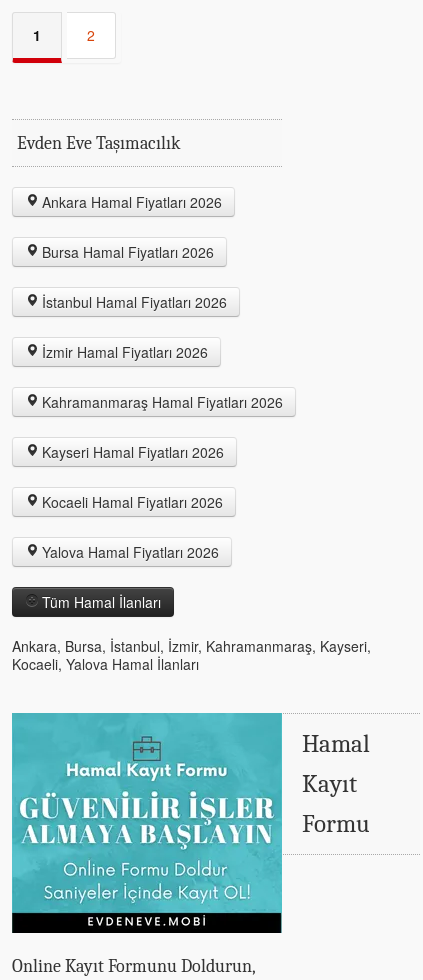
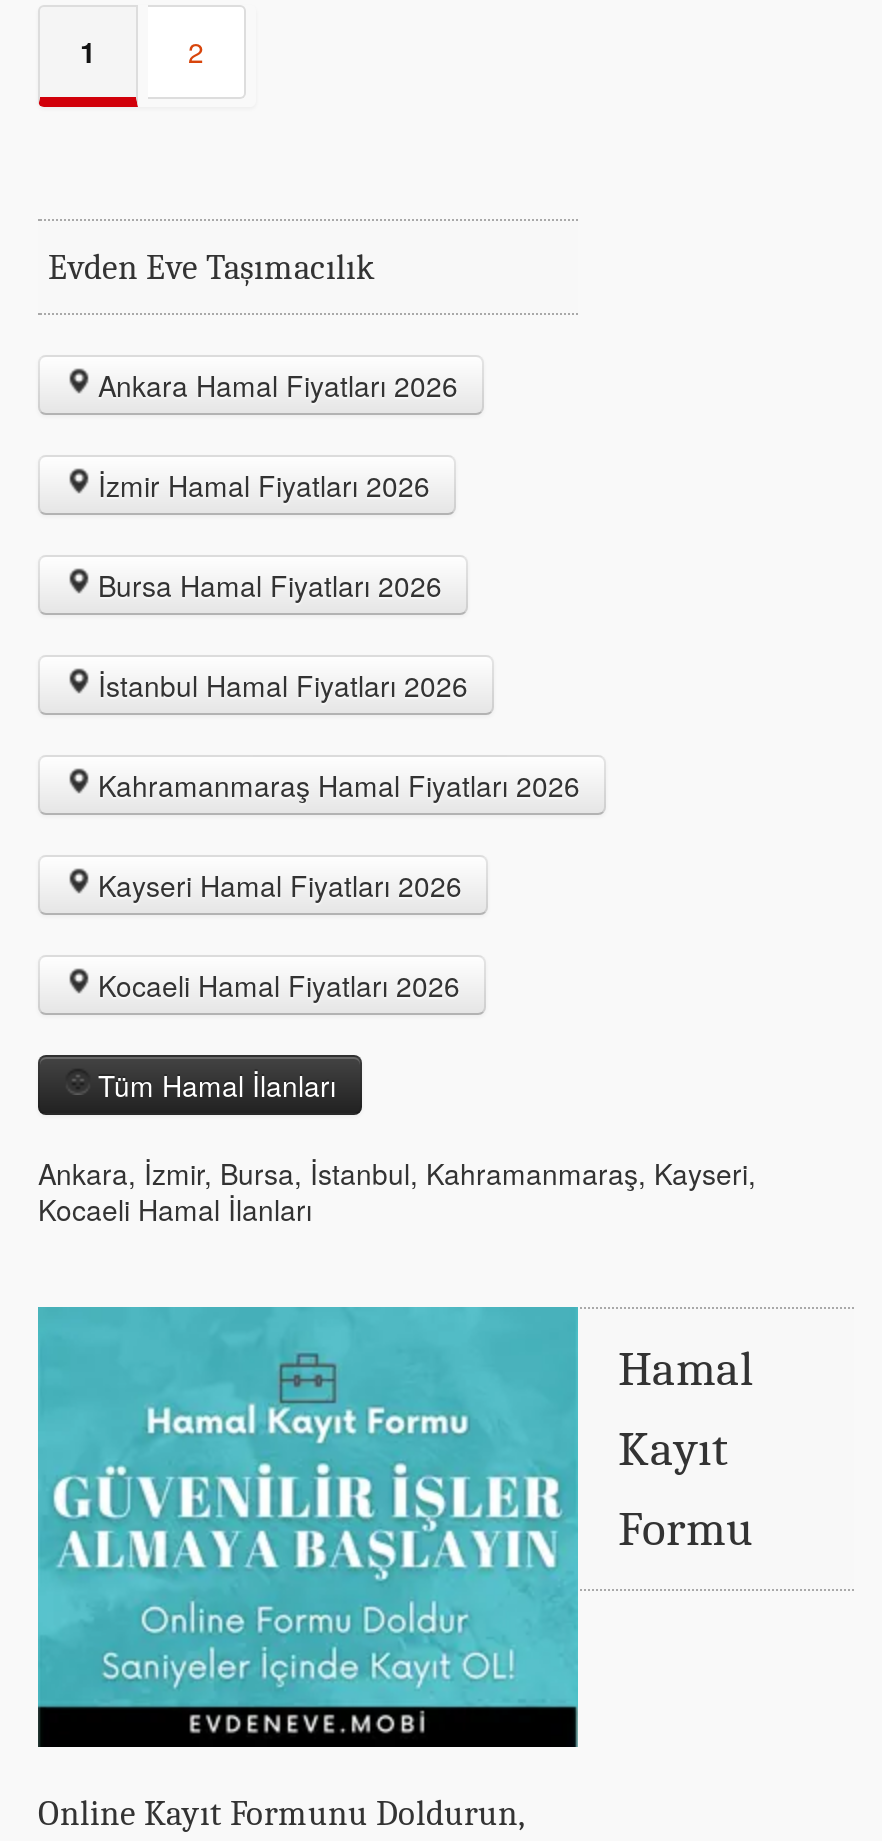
moved down: Bursa Hamal Fiyatları 2026 | İstanbul Hamal Fiyatları 2026

moved up: İzmir Hamal Fiyatları 2026

- Yalova Hamal Fiyatları 2026

- Ankara, Bursa, İstanbul, İzmir, Kahramanmaraş, Kayseri,
- Kocaeli, Yalova Hamal İlanları
+ Ankara, İzmir, Bursa, İstanbul, Kahramanmaraş, Kayseri,
+ Kocaeli Hamal İlanları
